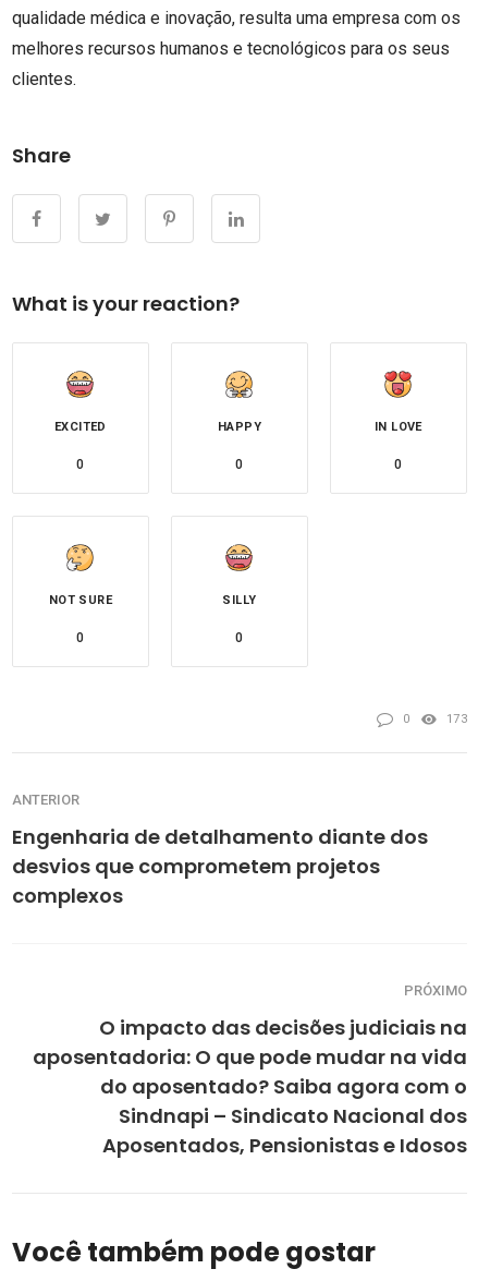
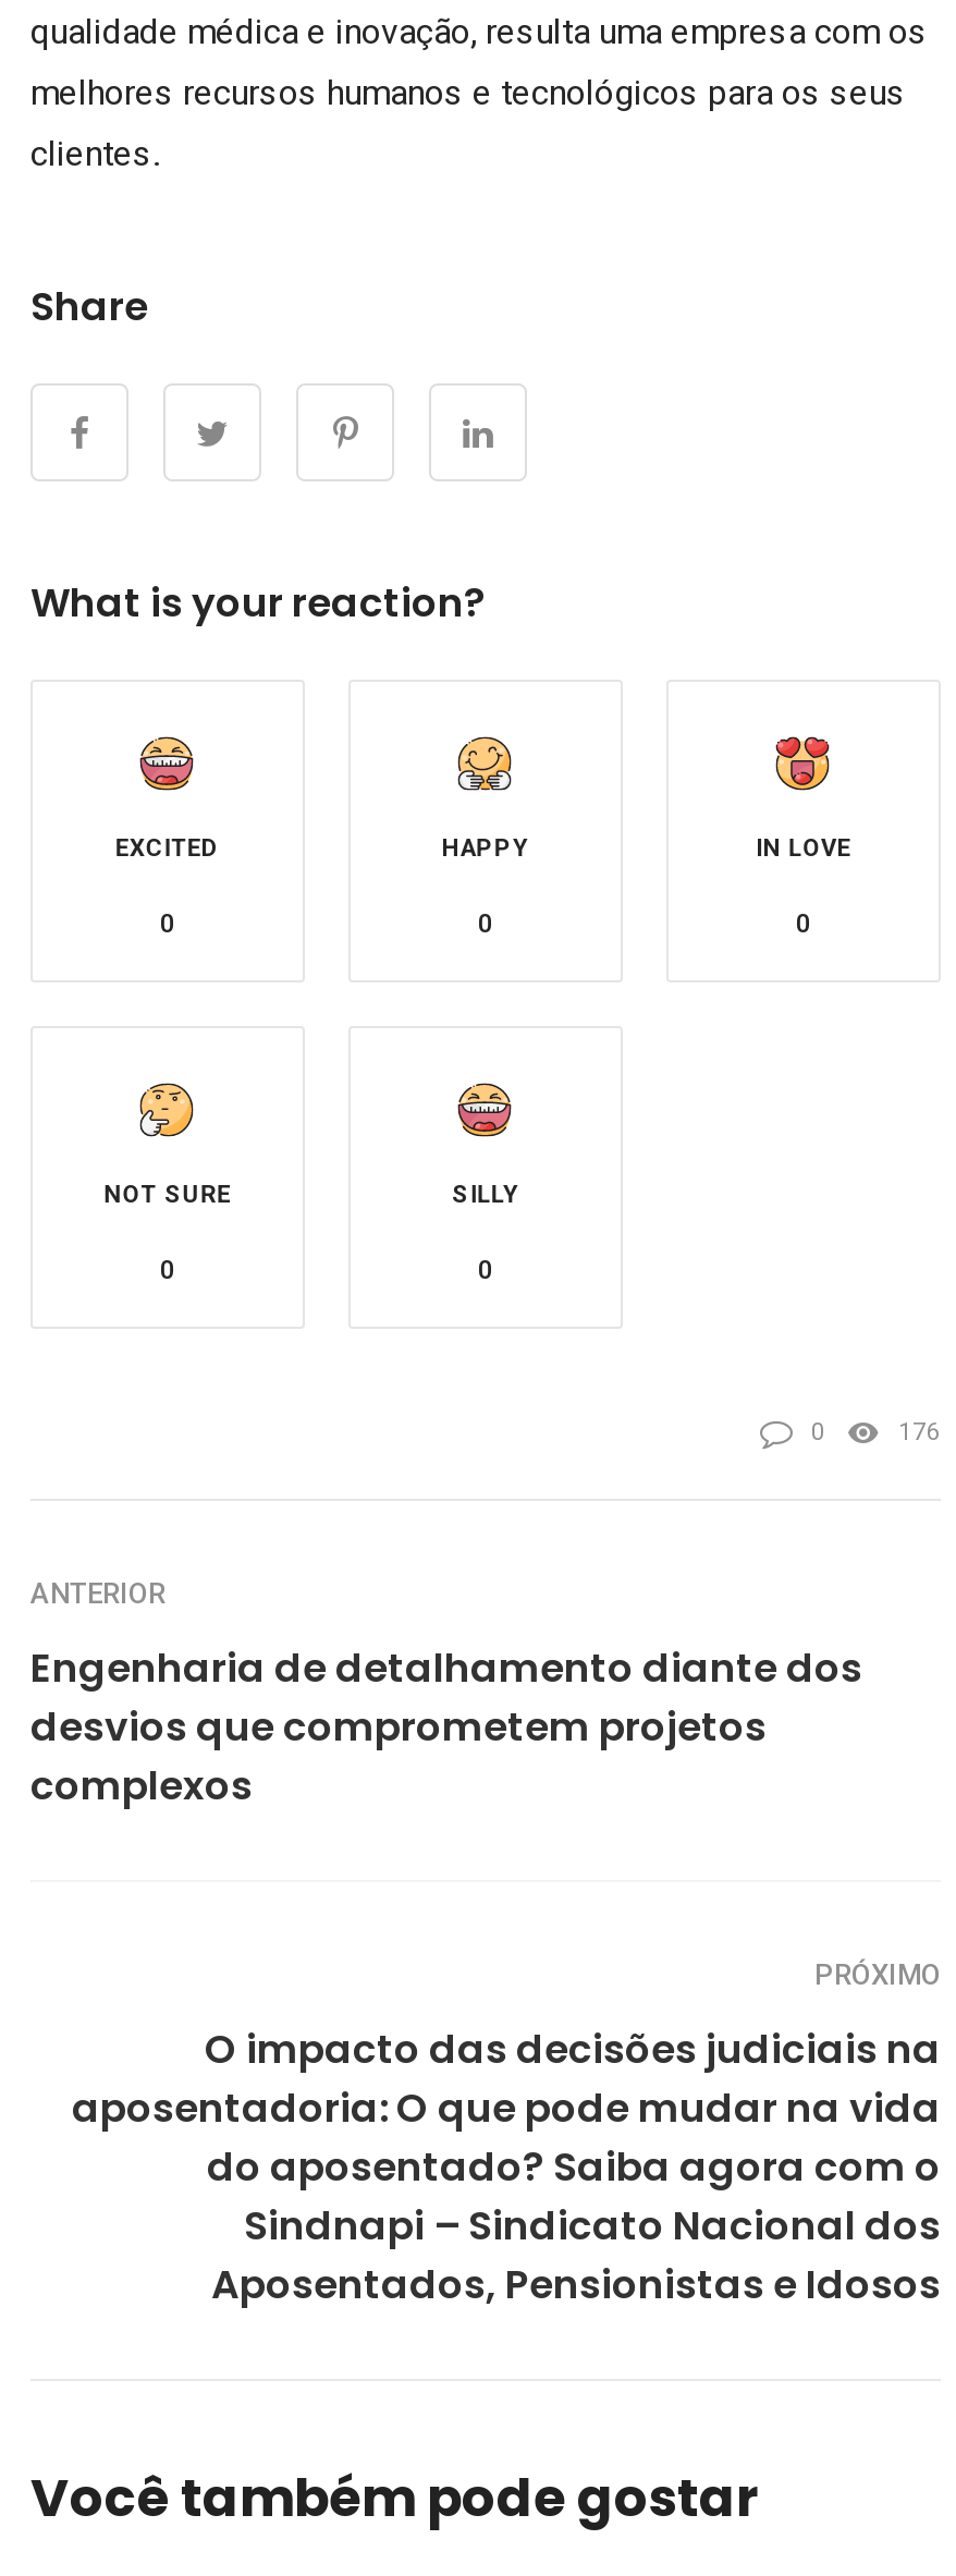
- 173
+ 176
